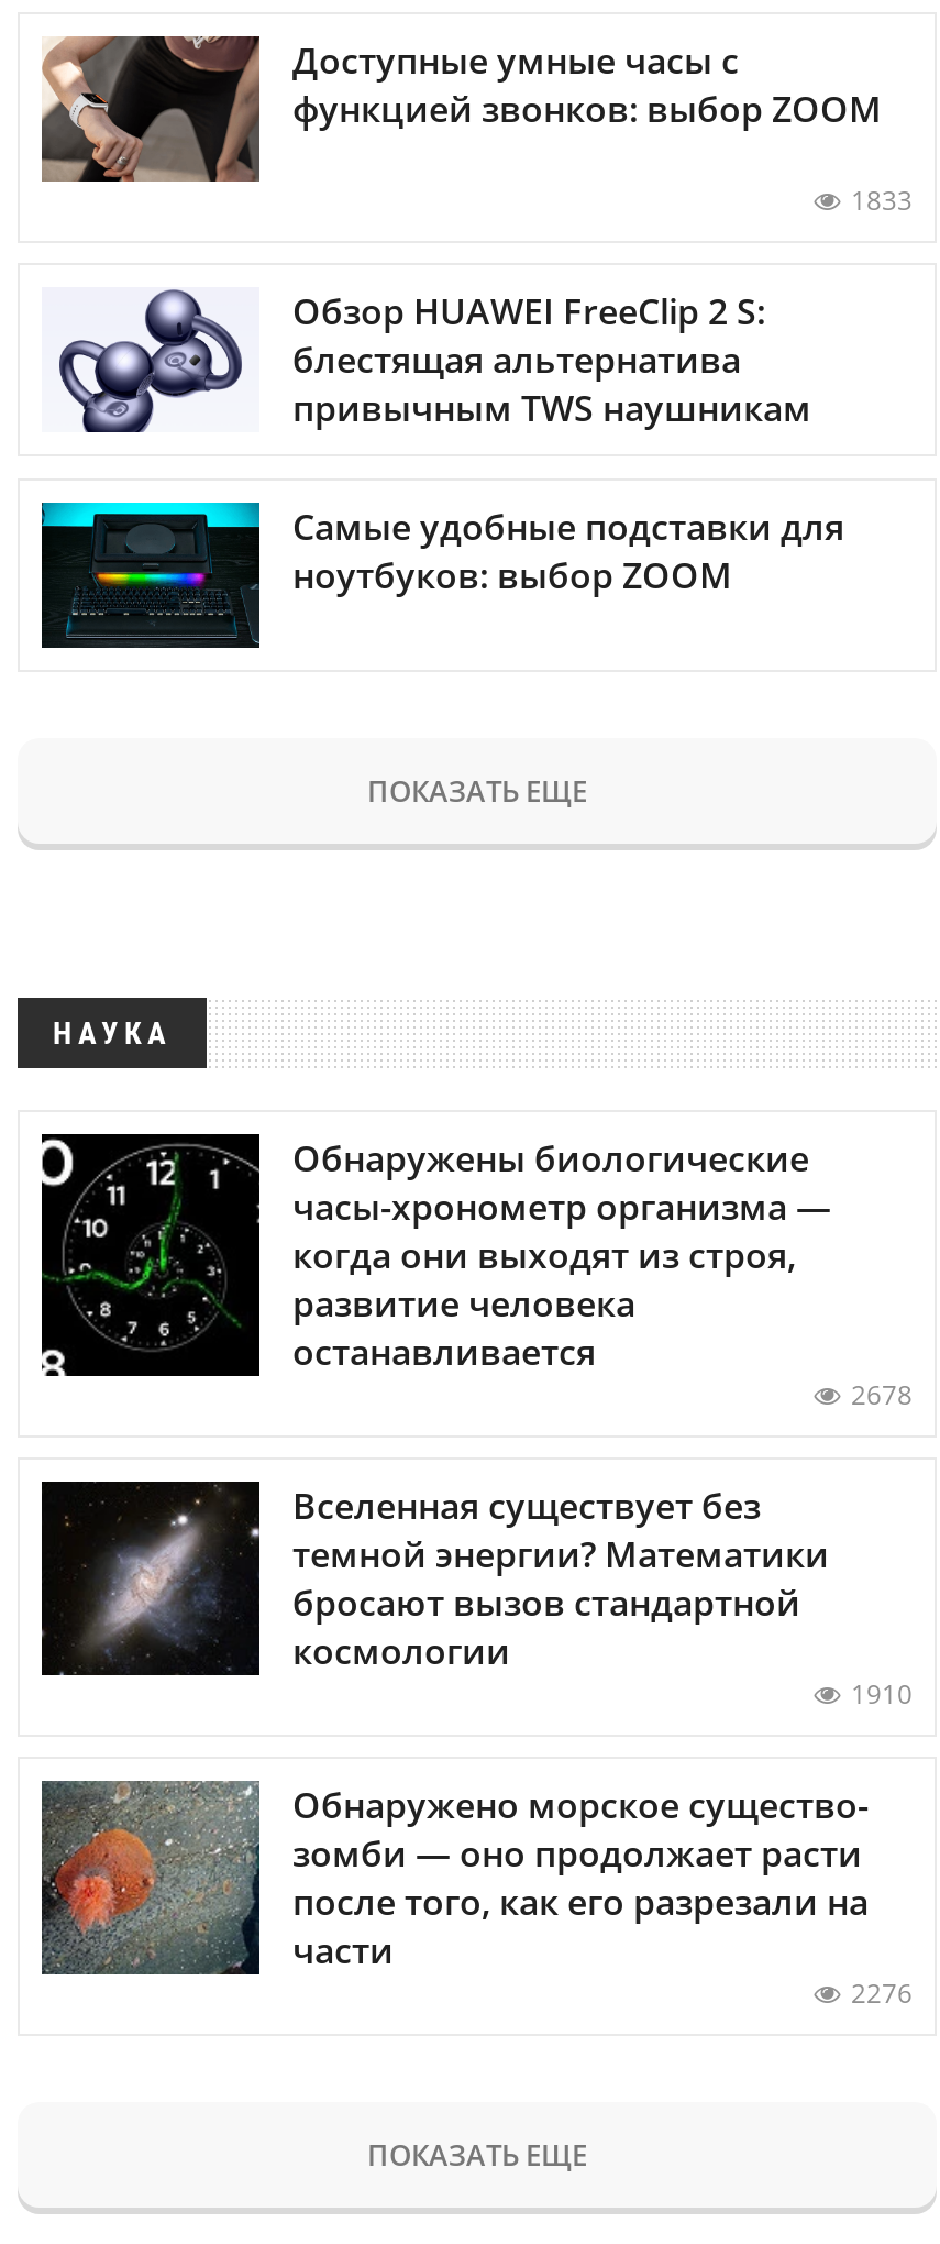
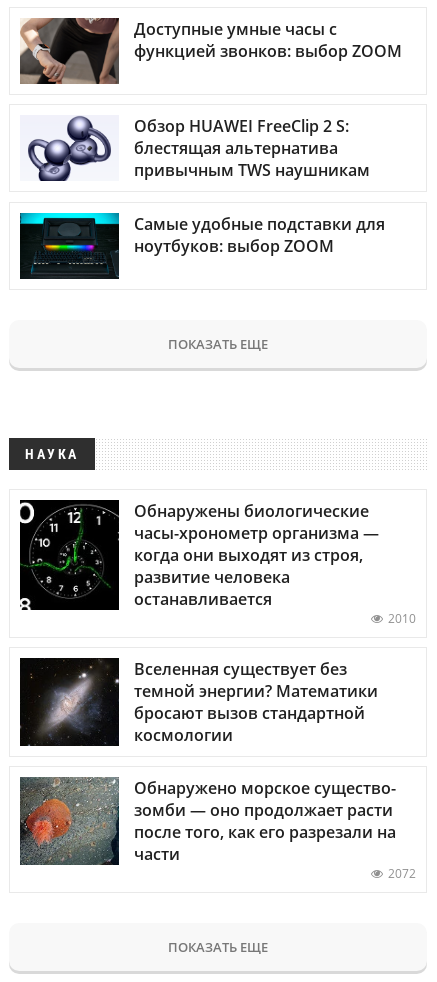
- 1833

- 2678
+ 2010

- 1910

- 2276
+ 2072
